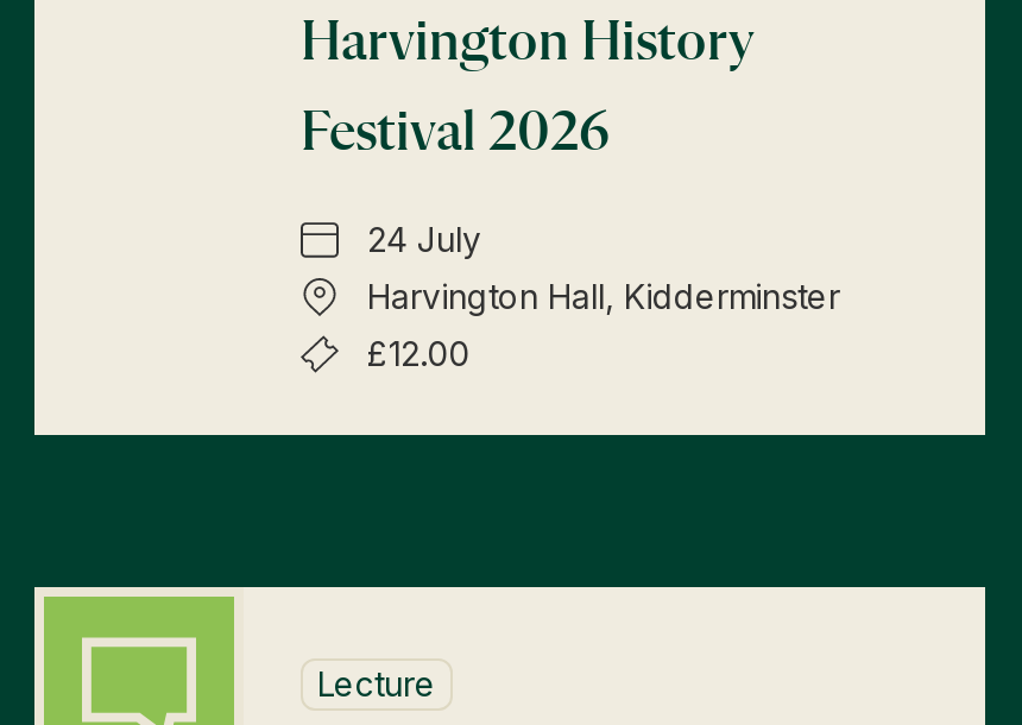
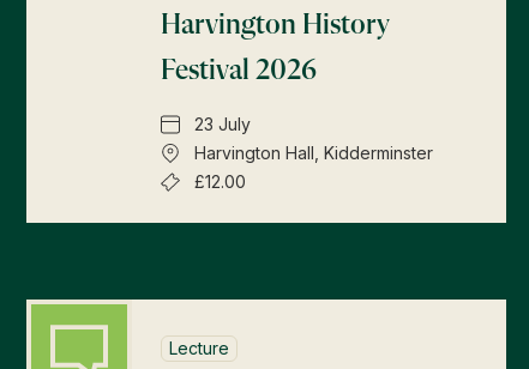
- 24 July
+ 23 July
